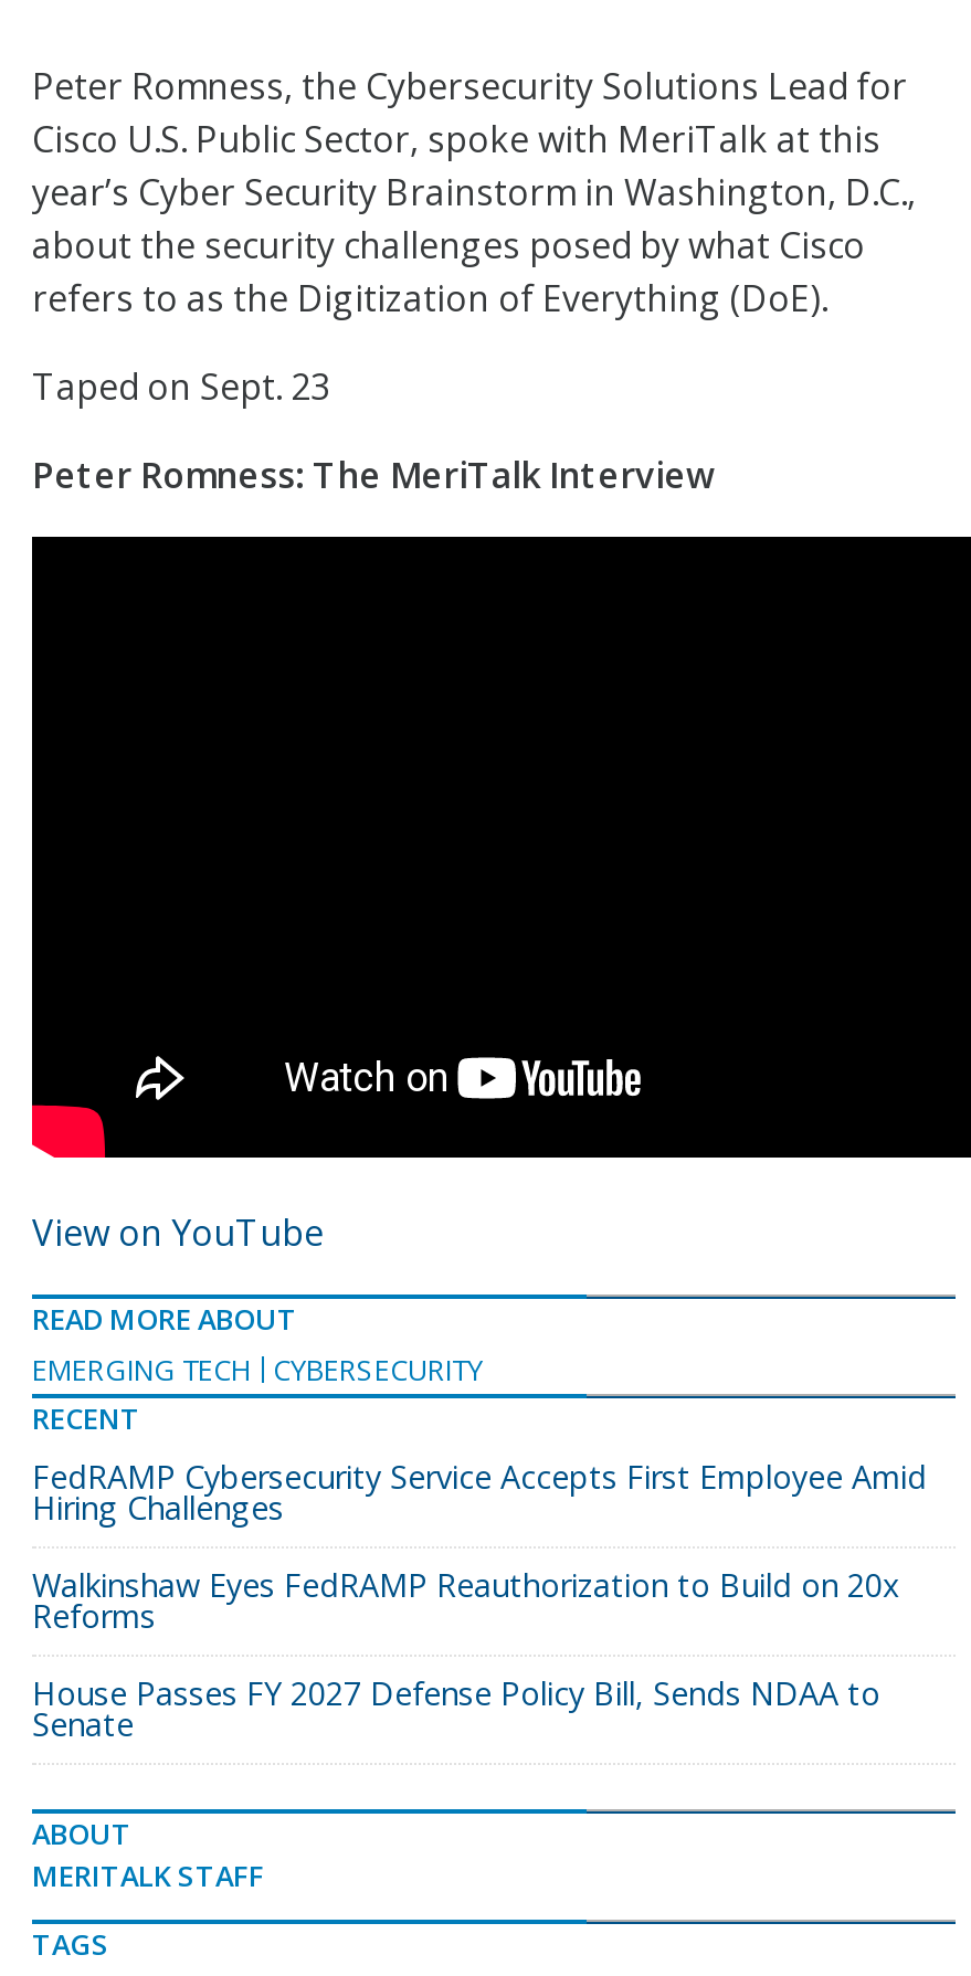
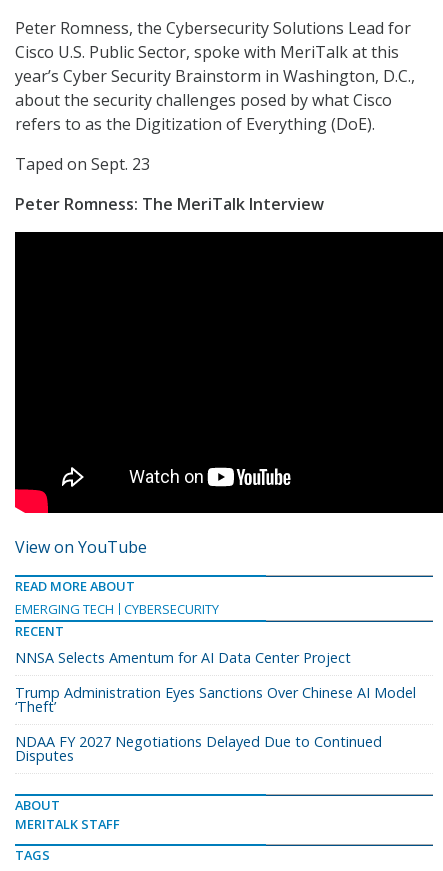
- FedRAMP Cybersecurity Service Accepts First Employee Amid
- Hiring Challenges
+ NNSA Selects Amentum for AI Data Center Project

- Walkinshaw Eyes FedRAMP Reauthorization to Build on 20x
- Reforms
+ Trump Administration Eyes Sanctions Over Chinese AI Model
+ ‘Theft’

- House Passes FY 2027 Defense Policy Bill, Sends NDAA to
- Senate
+ NDAA FY 2027 Negotiations Delayed Due to Continued
+ Disputes
